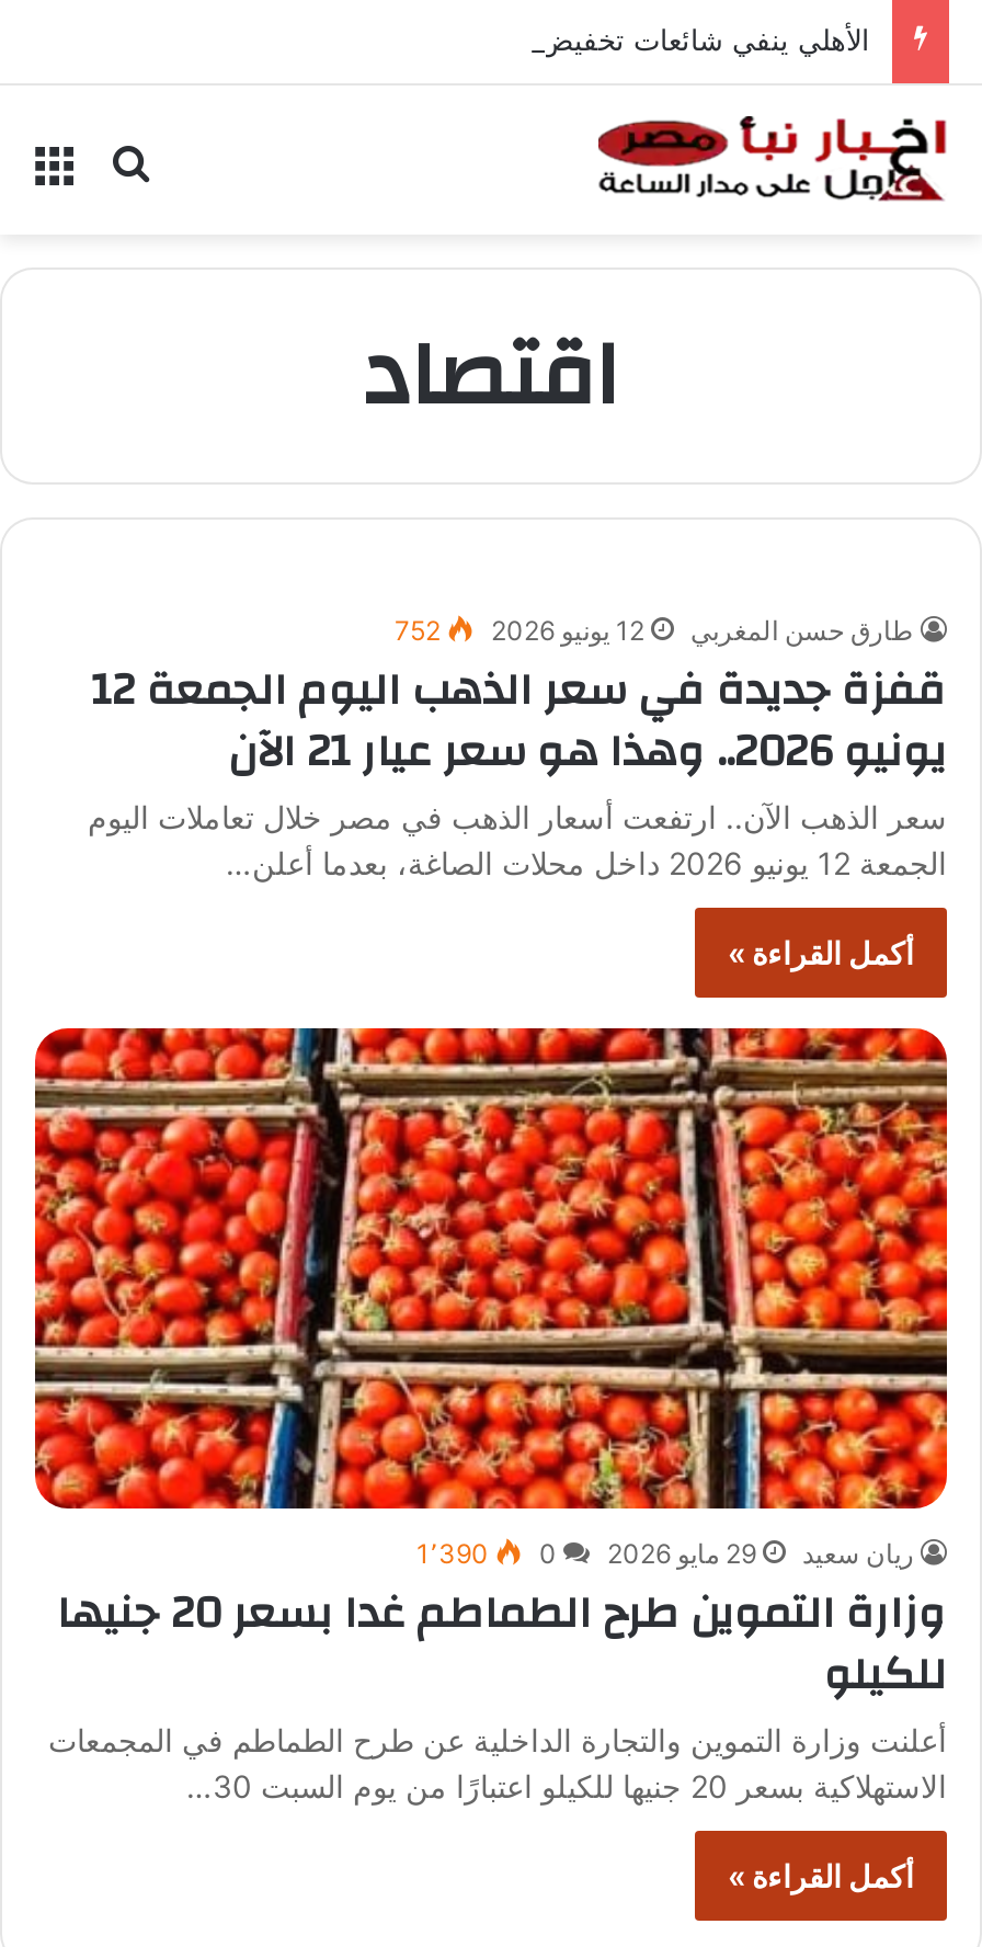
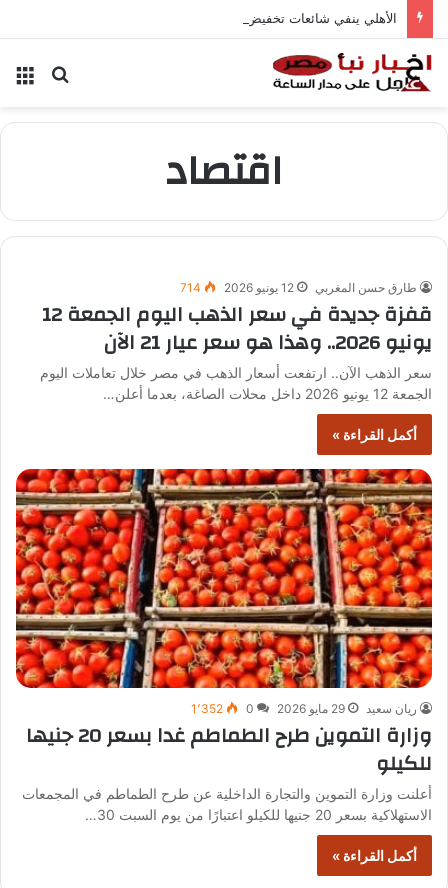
- 752
+ 714

- 1٬390 0
+ 1٬352 0
